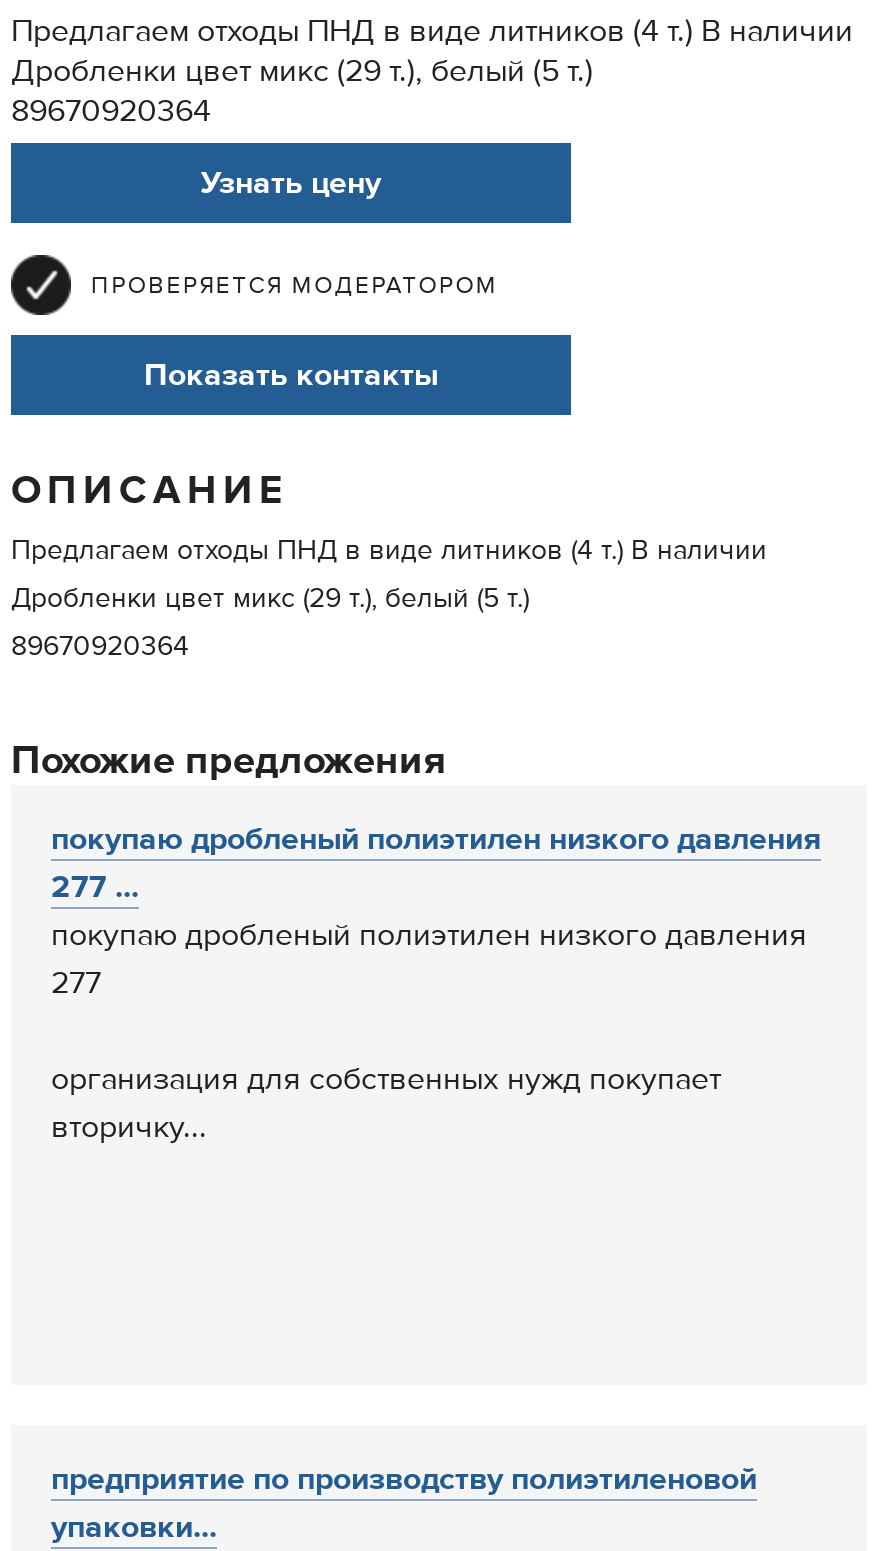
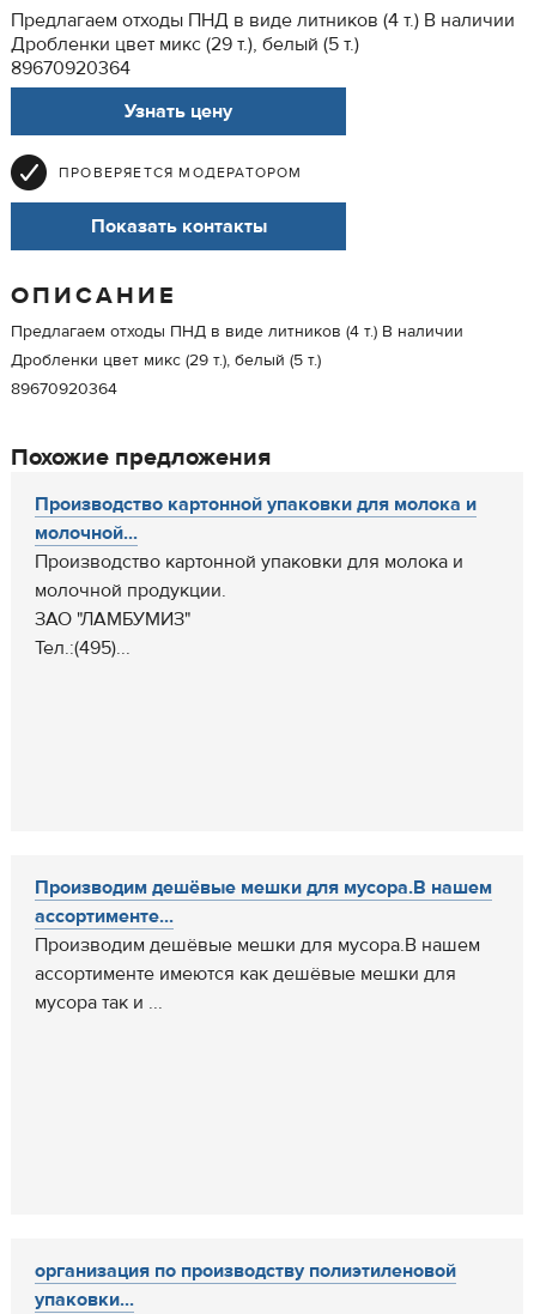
- покупаю дробленый полиэтилен низкого давления
- 277 ...
- покупаю дробленый полиэтилен низкого давления
- 277
+ Производство картонной упаковки для молока и
+ молочной...
+ Производство картонной упаковки для молока и
+ молочной продукции.
+ ЗАО "ЛАМБУМИЗ"
+ Тел.:(495)...

- организация для собственных нужд покупает
- вторичку...
+ Производим дешёвые мешки для мусора.В нашем
+ ассортименте...
+ Производим дешёвые мешки для мусора.В нашем
+ ассортименте имеются как дешёвые мешки для
+ мусора так и ...

- предприятие по производству полиэтиленовой
+ организация по производству полиэтиленовой
